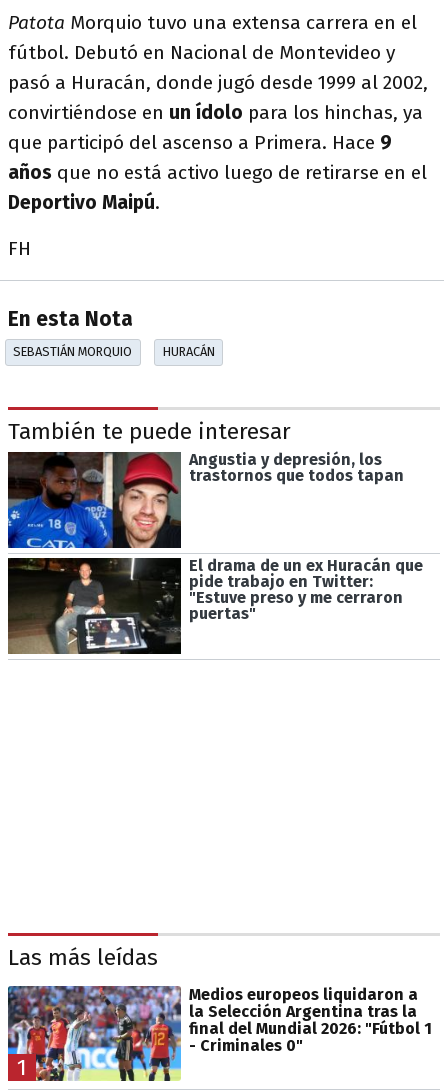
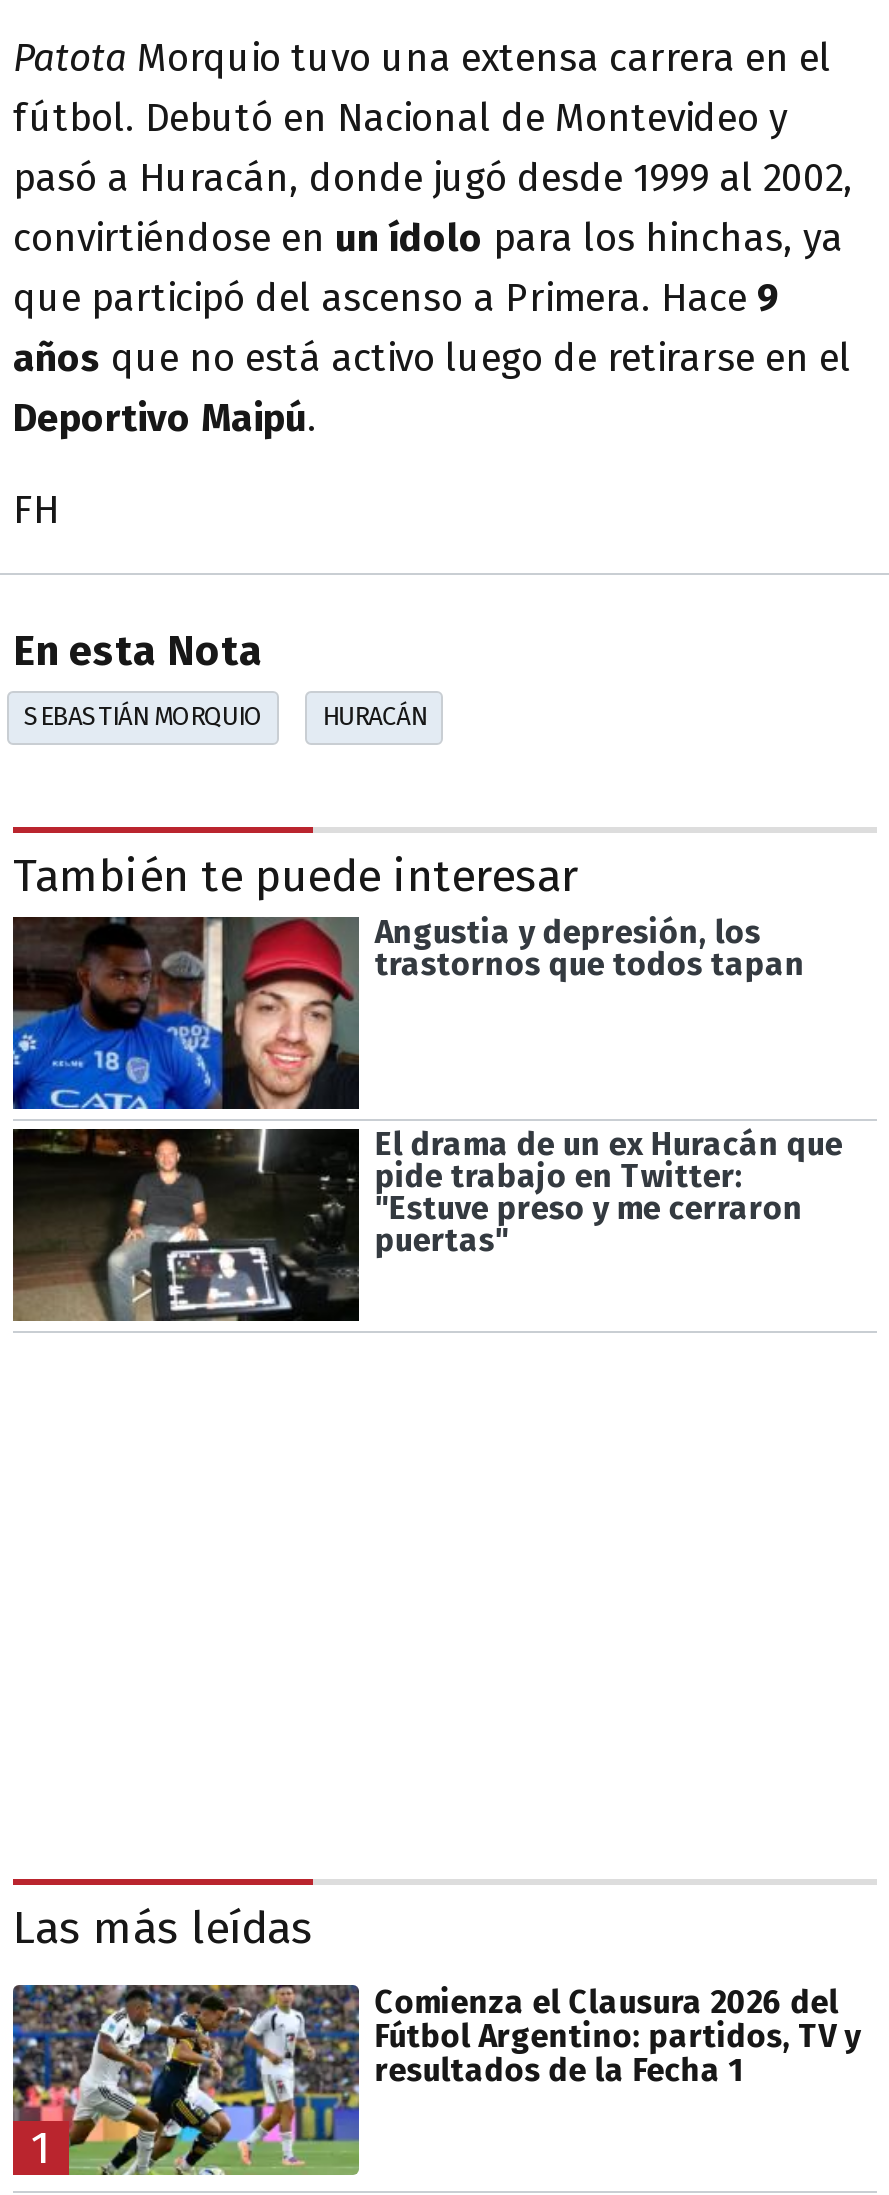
- [image]
- Medios europeos liquidaron a
- la Selección Argentina tras la
- final del Mundial 2026: "Fútbol 1
- - Criminales 0"
+ [image]
+ Comienza el Clausura 2026 del
+ Fútbol Argentino: partidos, TV y
+ resultados de la Fecha 1
